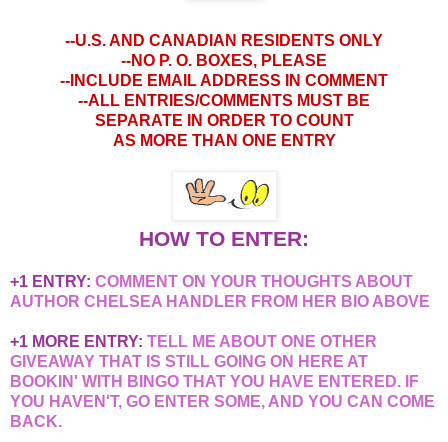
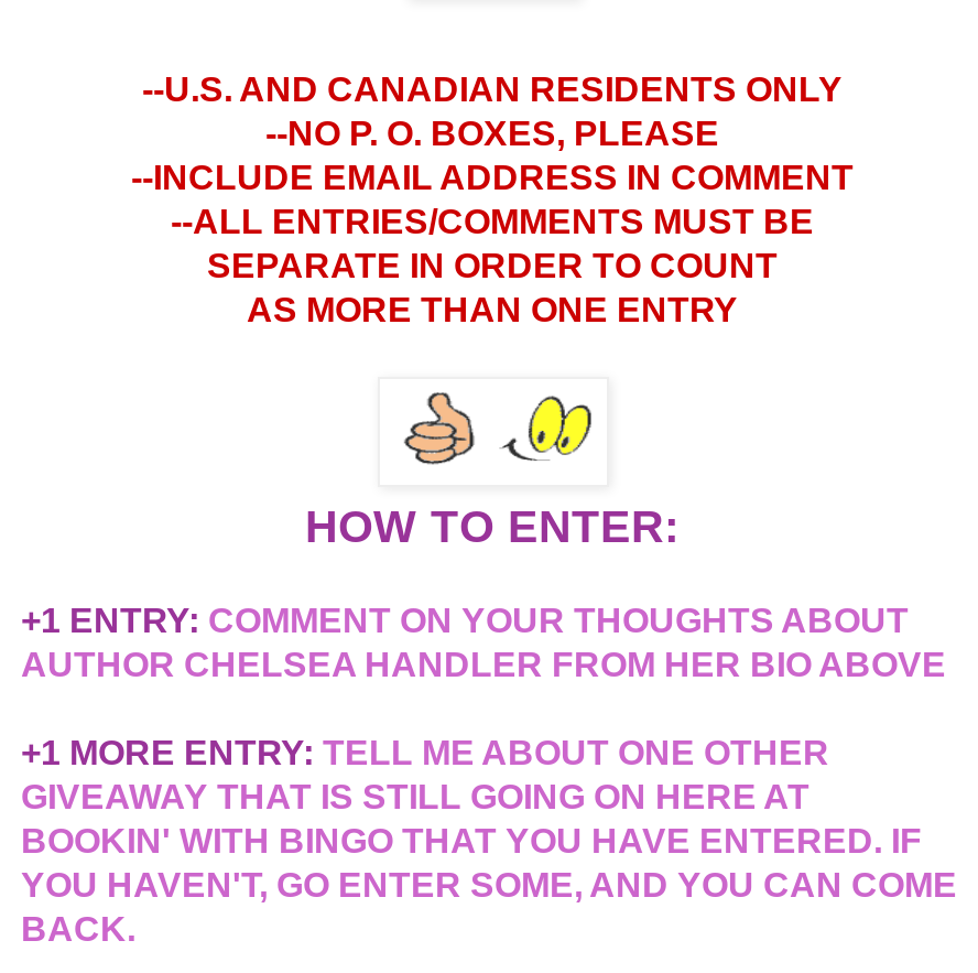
- [image]
+ [image]
